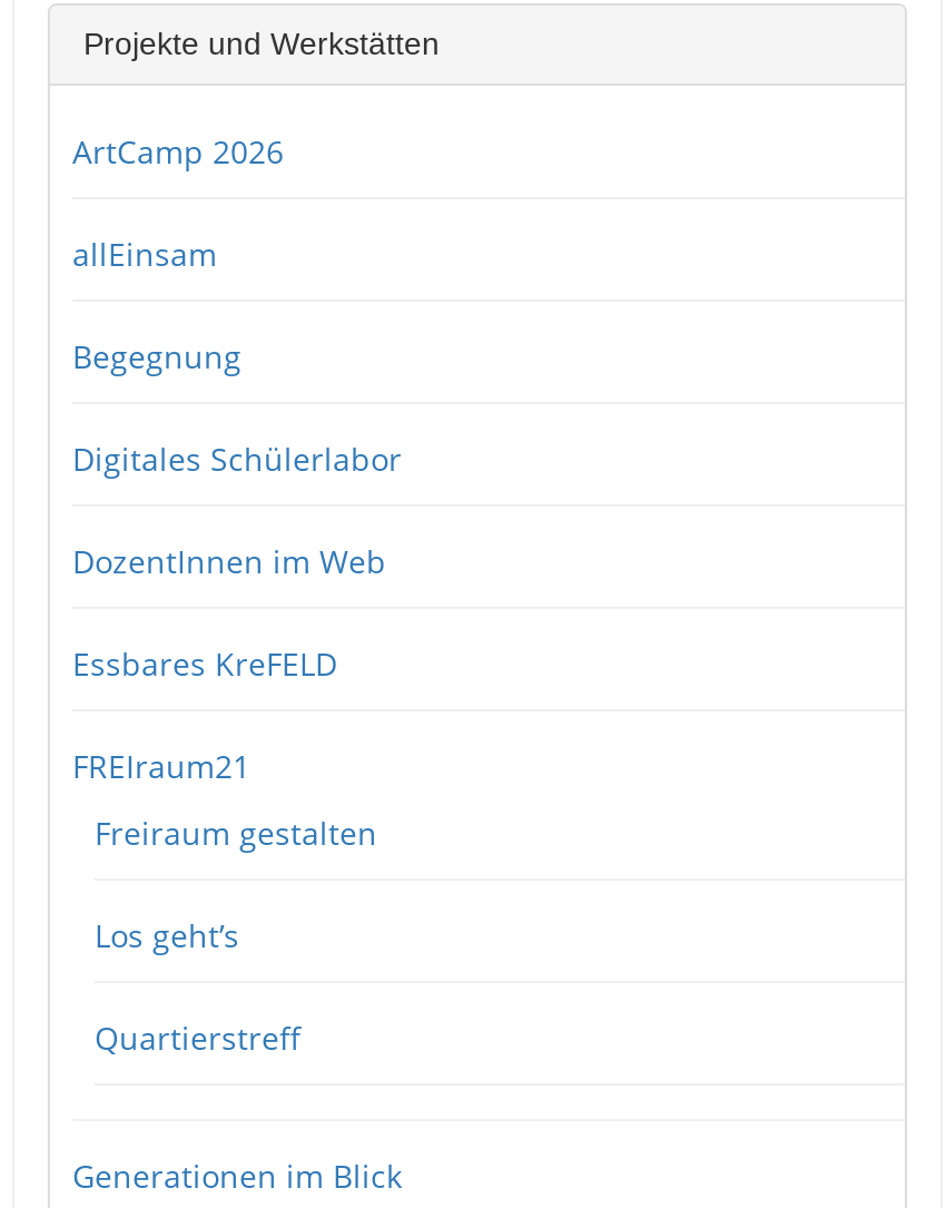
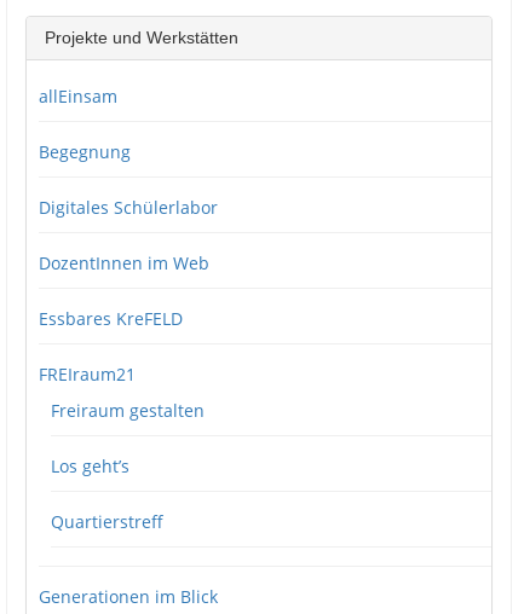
- ArtCamp 2026
